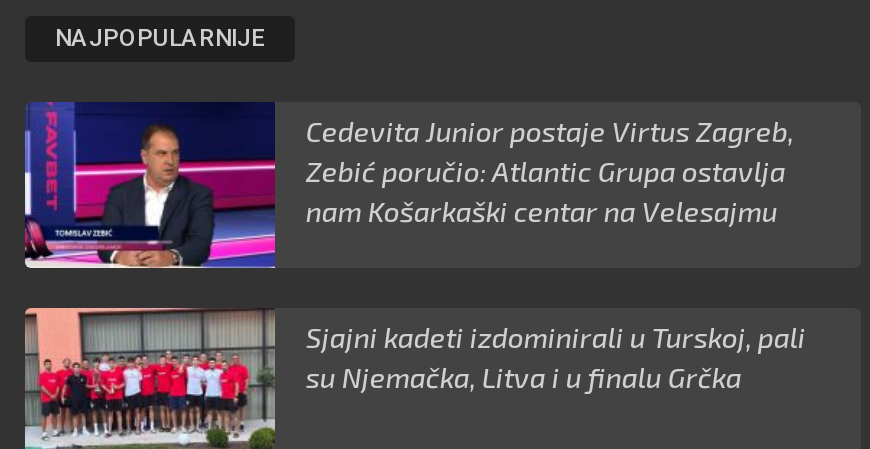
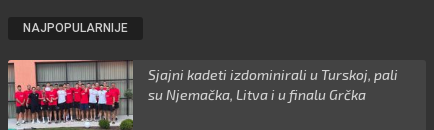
- [image]
- Cedevita Junior postaje Virtus Zagreb,
- Zebić poručio: Atlantic Grupa ostavlja
- nam Košarkaški centar na Velesajmu
